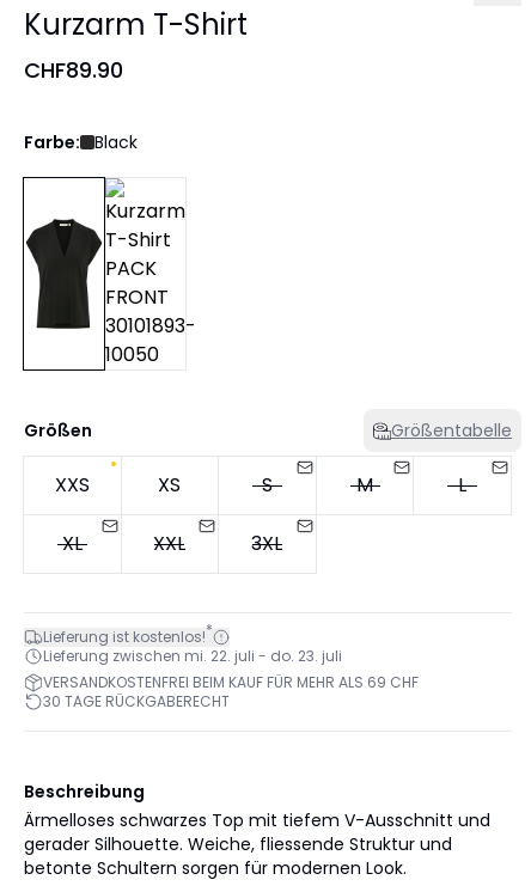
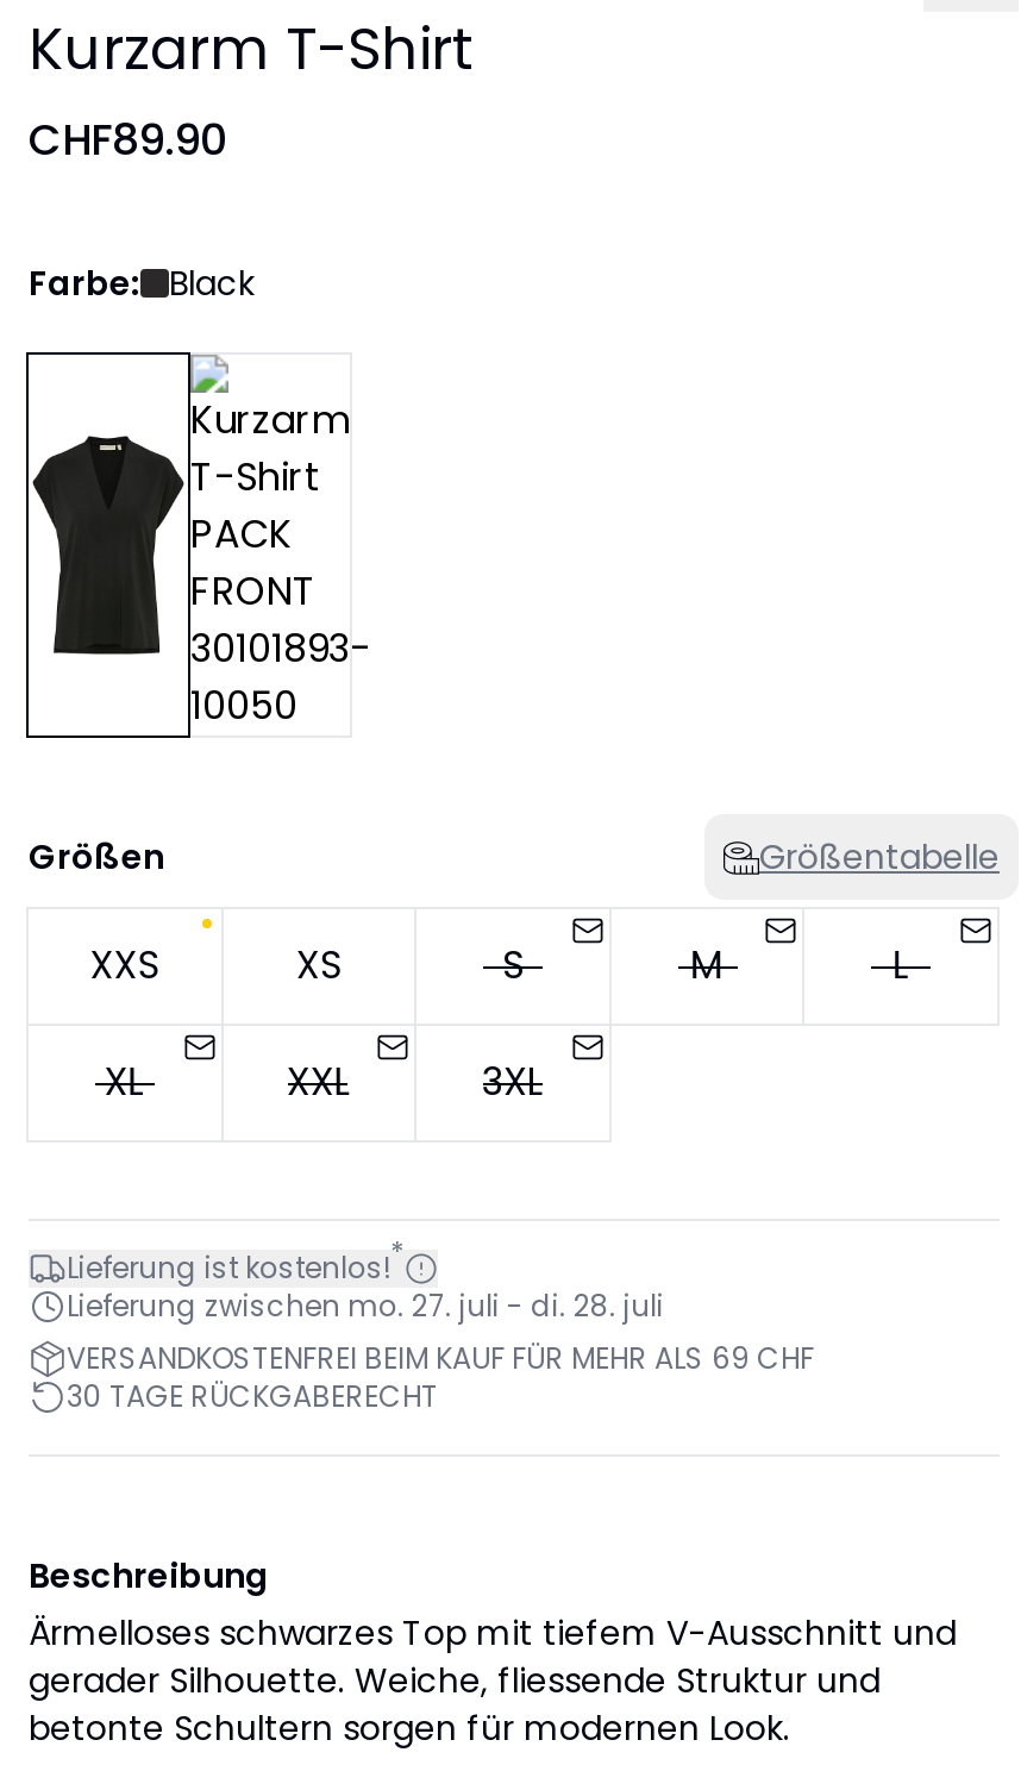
- Lieferung zwischen mi. 22. juli - do. 23. juli
+ Lieferung zwischen mo. 27. juli - di. 28. juli
